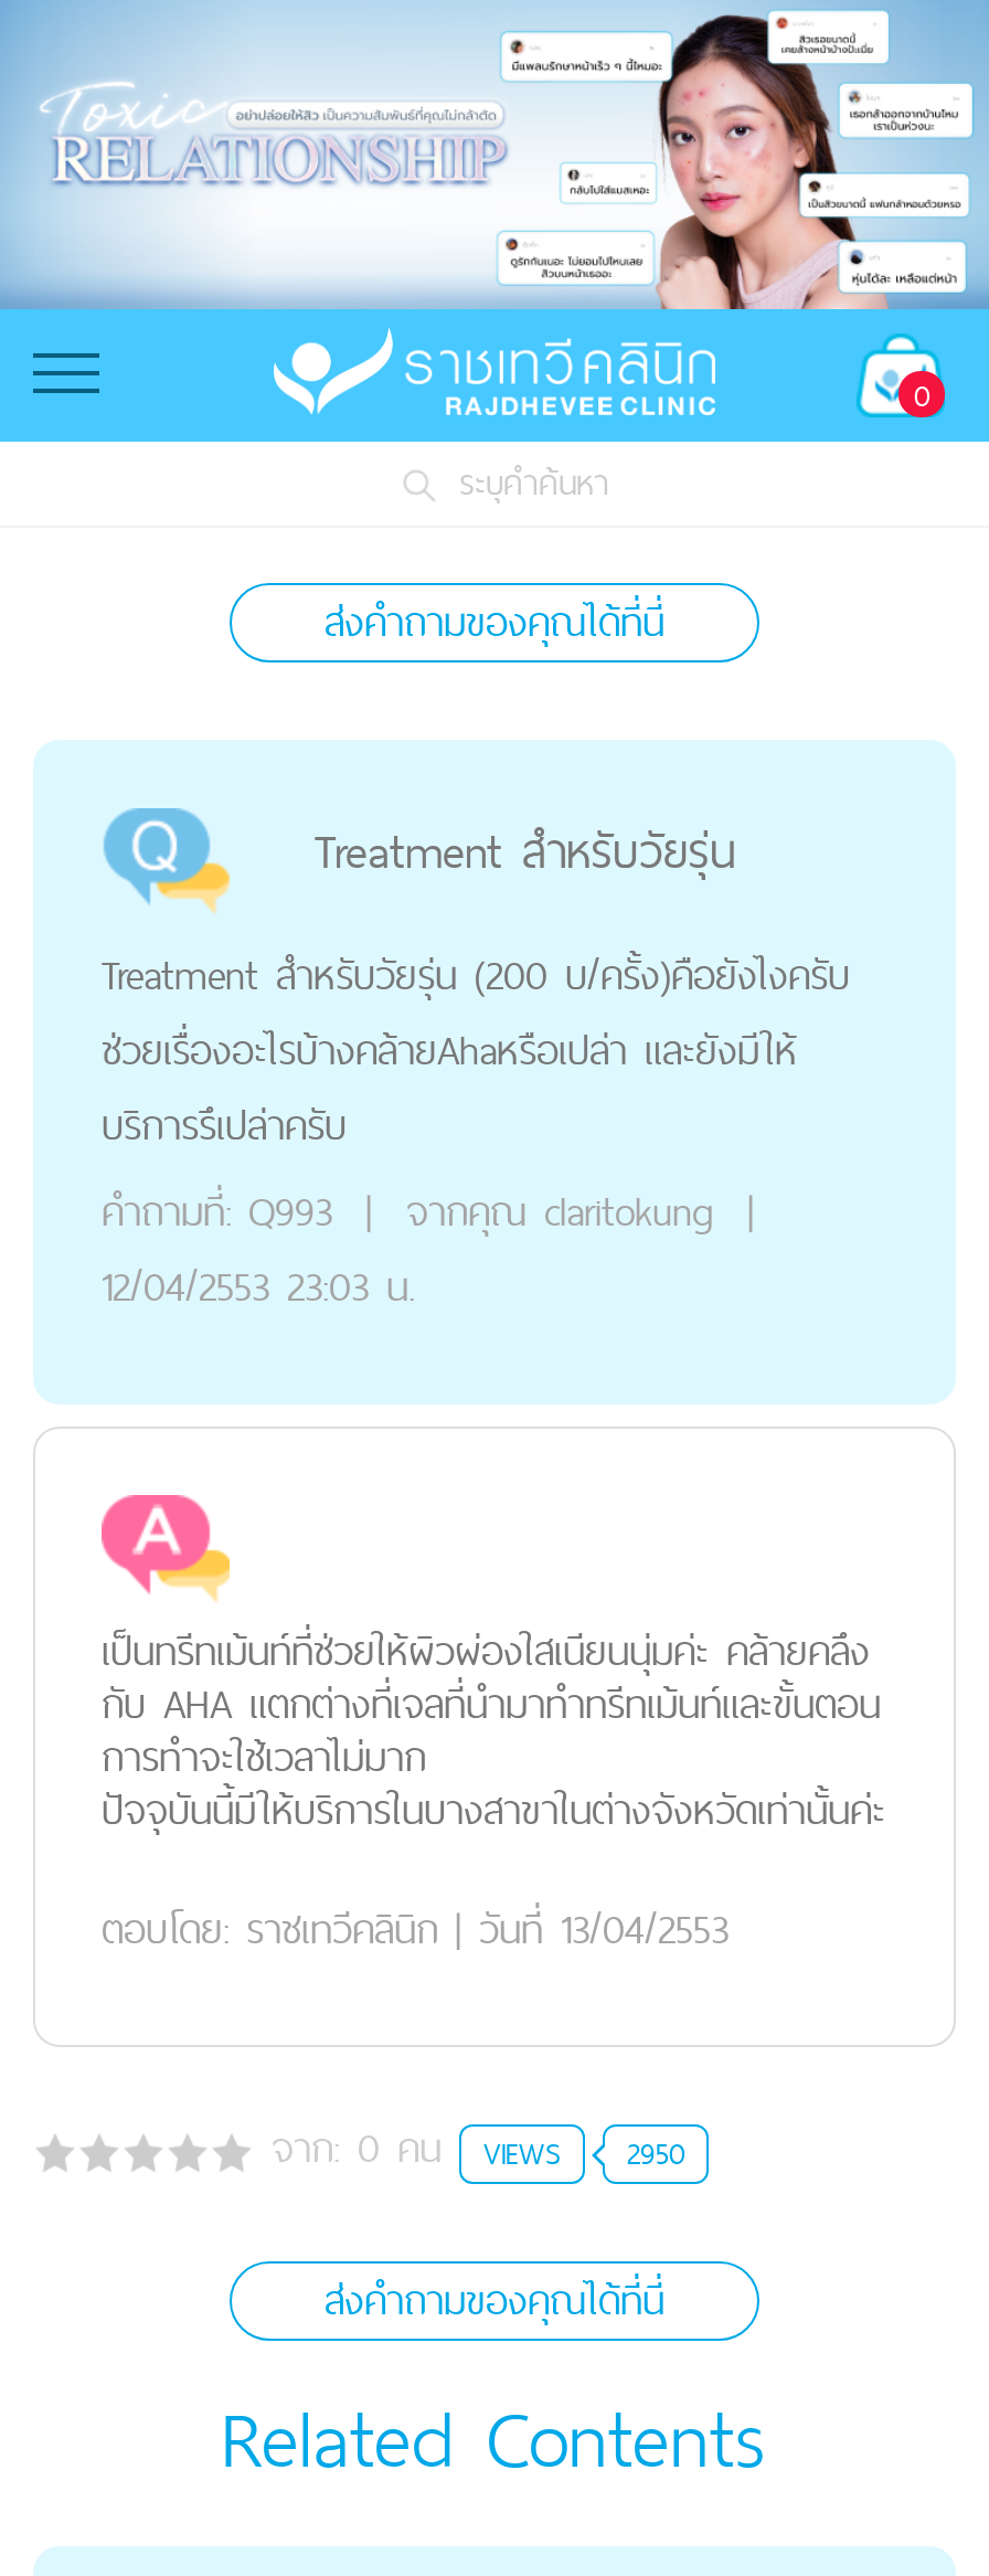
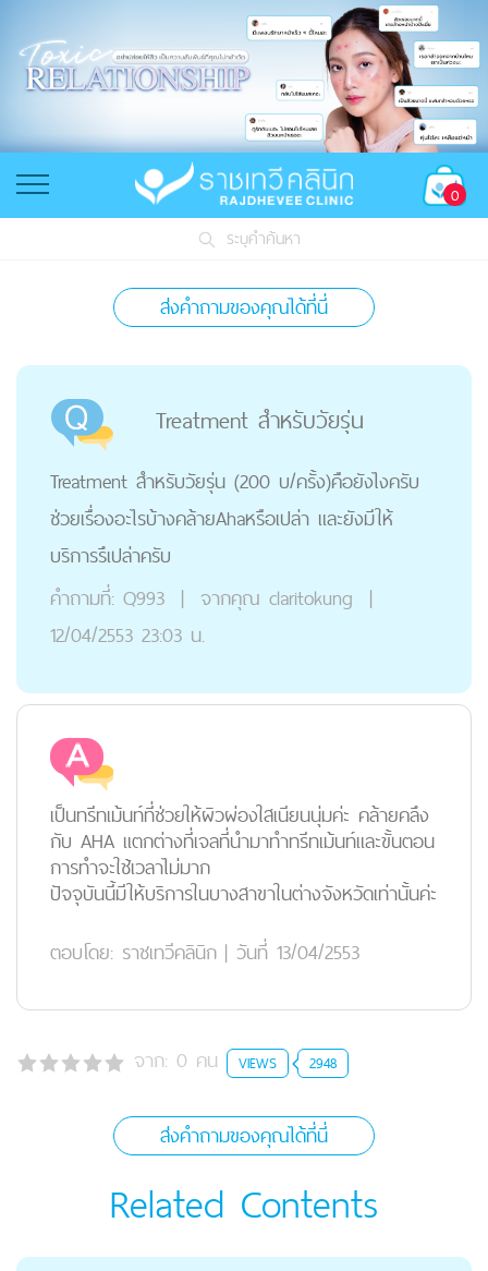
- จาก: 0คน VIEWS 2950
+ จาก: 0คน VIEWS 2948
